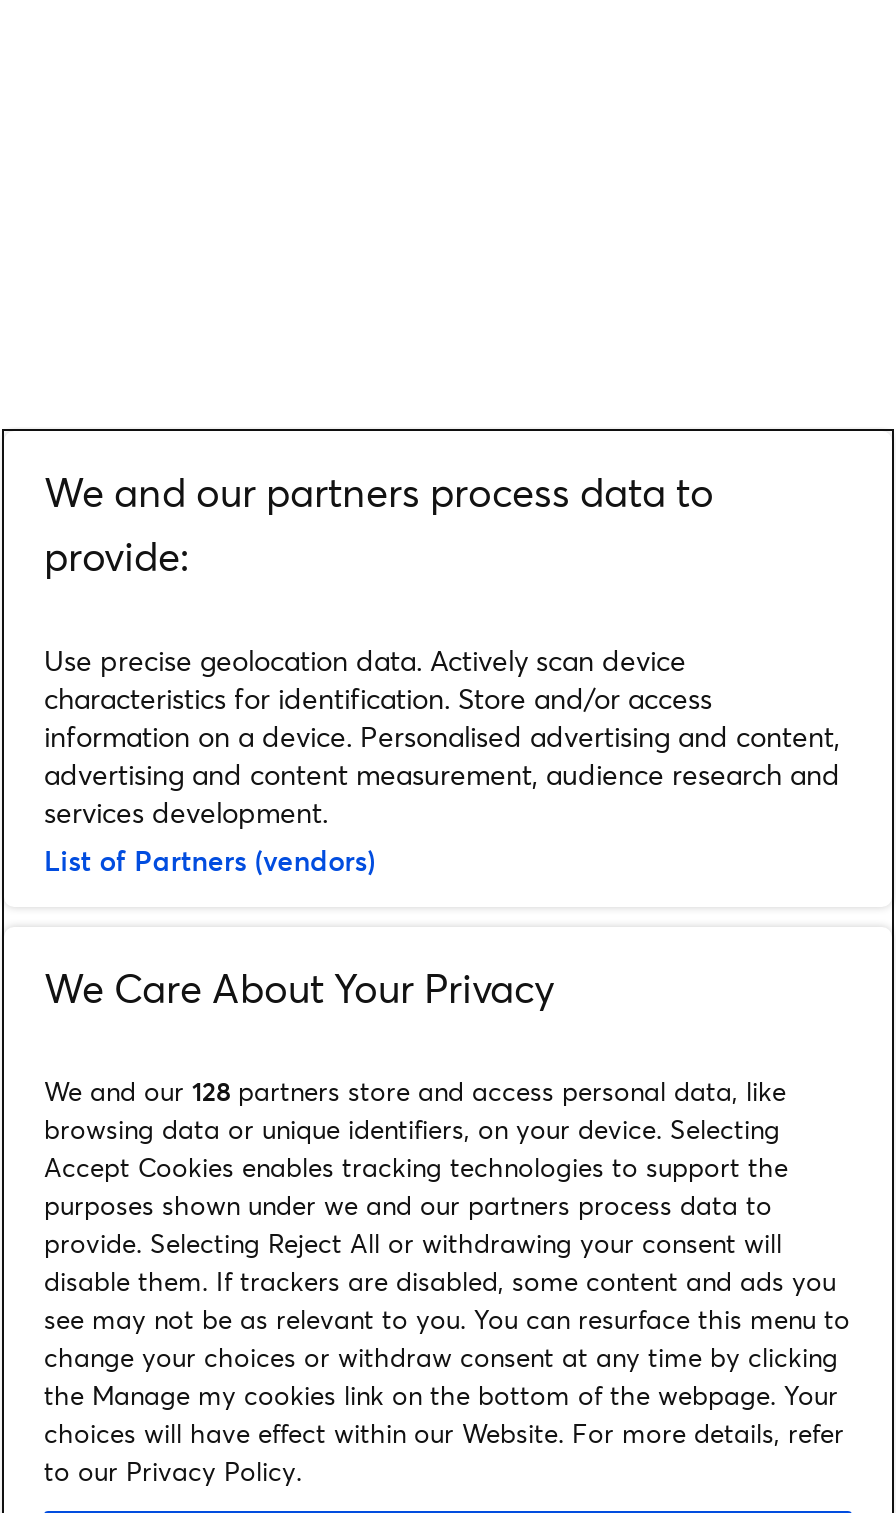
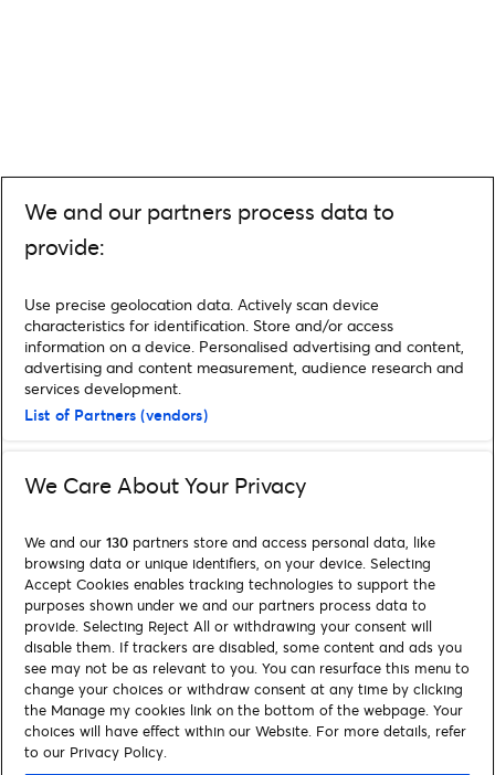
- We and our 128 partners store and access personal data, like
+ We and our 130 partners store and access personal data, like
